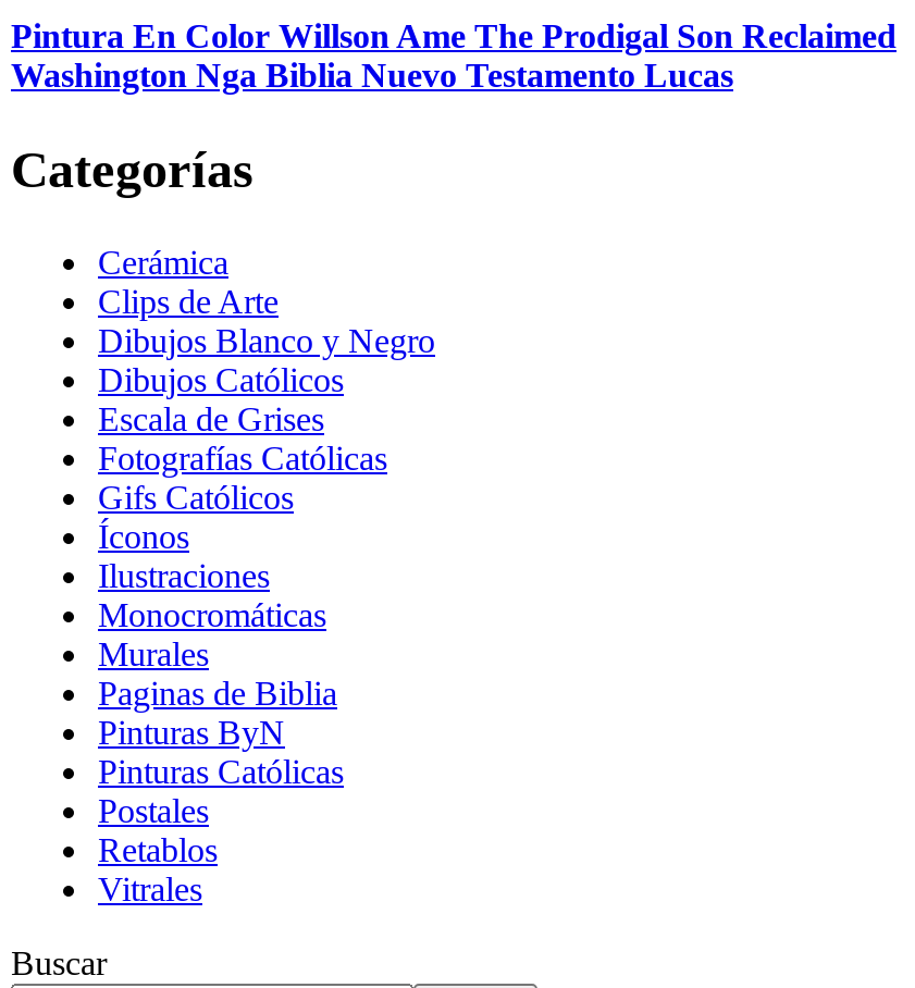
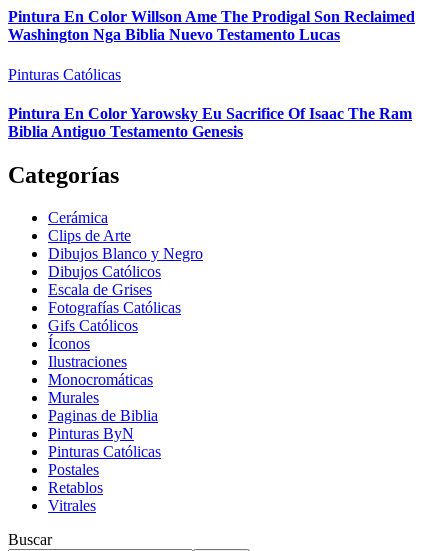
+ Pinturas Católicas
+ Pintura En Color Yarowsky Eu Sacrifice Of Isaac The Ram
+ Biblia Antiguo Testamento Genesis
